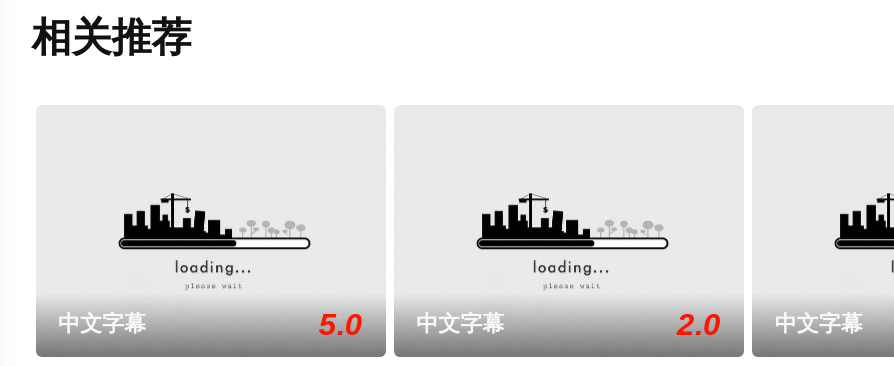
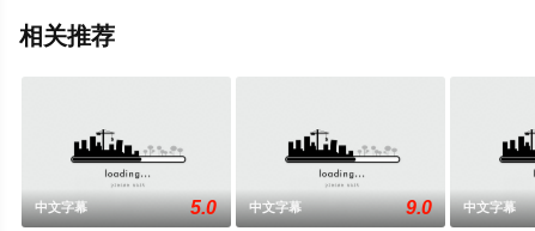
- 2.0
+ 9.0
